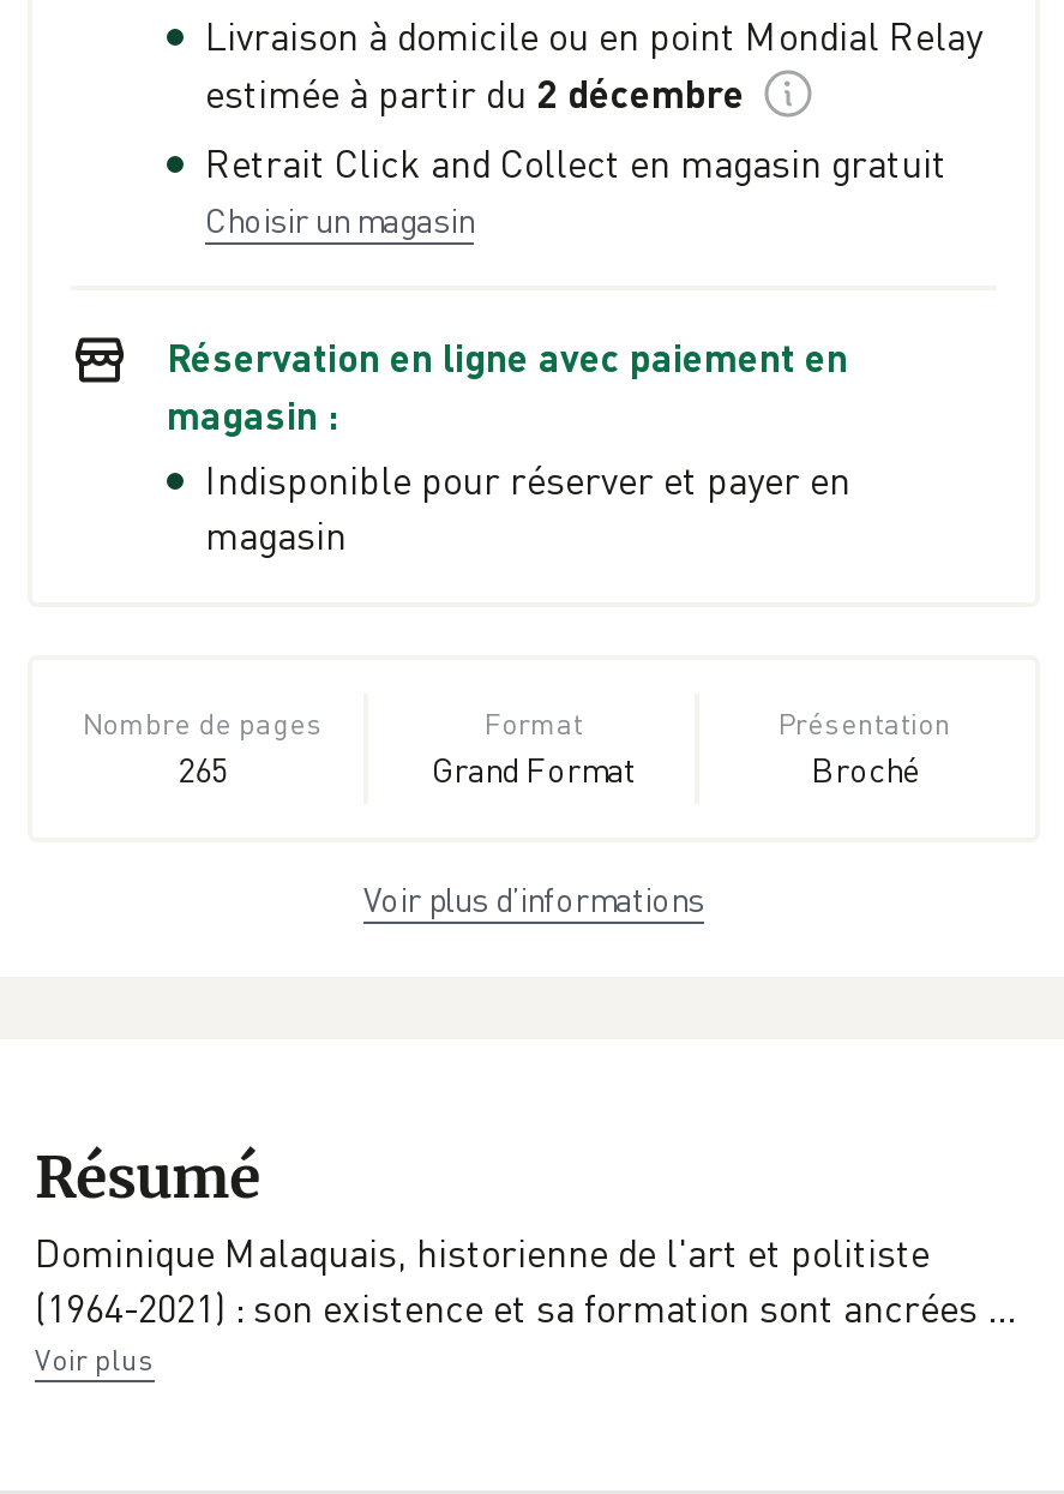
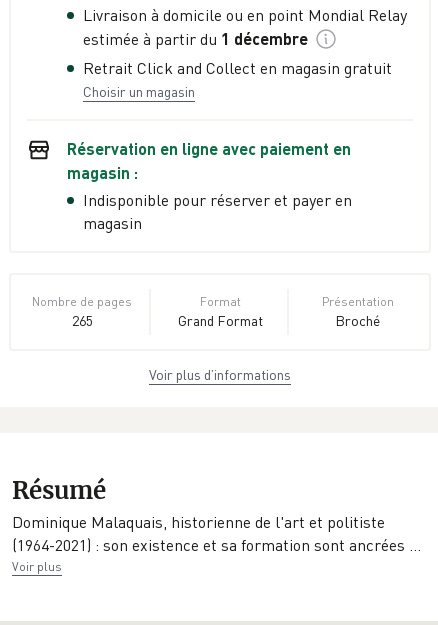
- estimée à partir du 2 décembre
+ estimée à partir du 1 décembre
